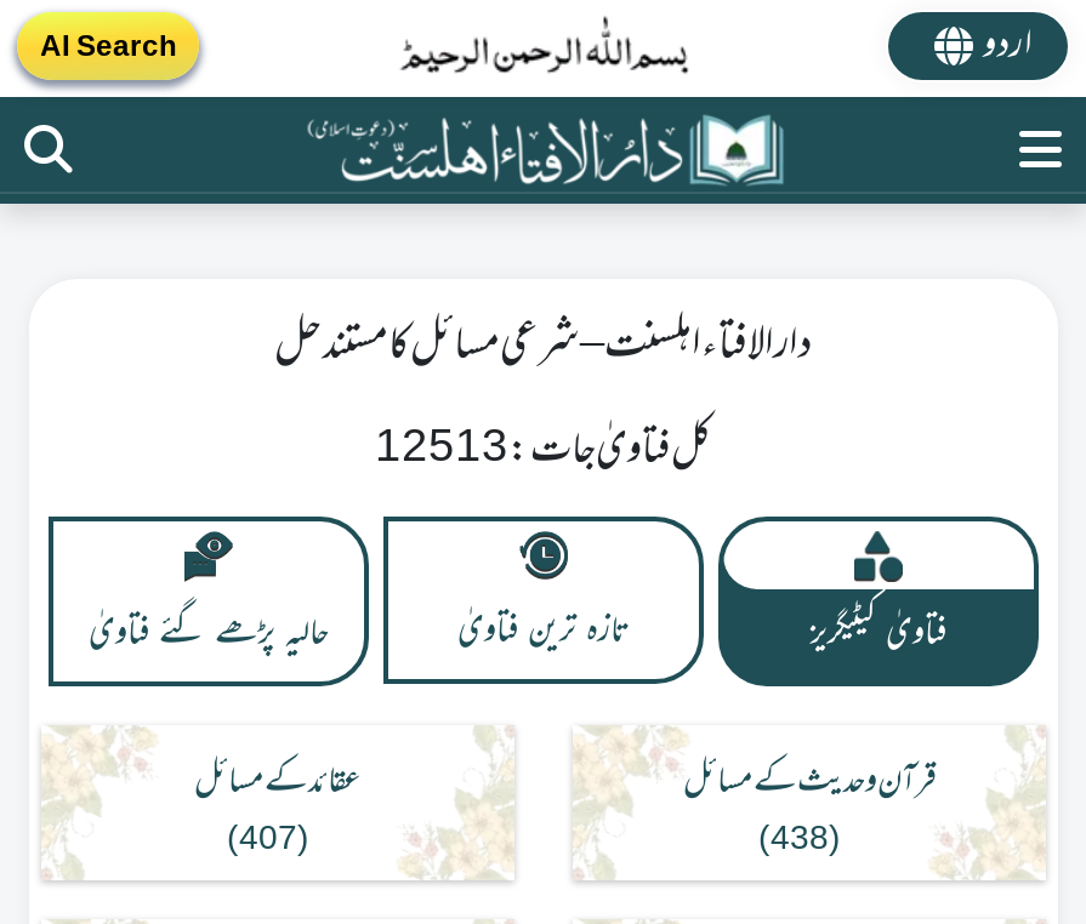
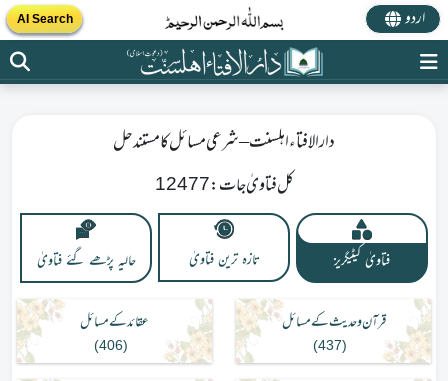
- کل فتاویٰ جات:12513
+ کل فتاویٰ جات:12477

- 407
+ 406

- 438
+ 437
